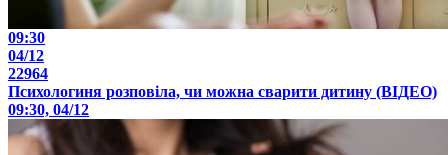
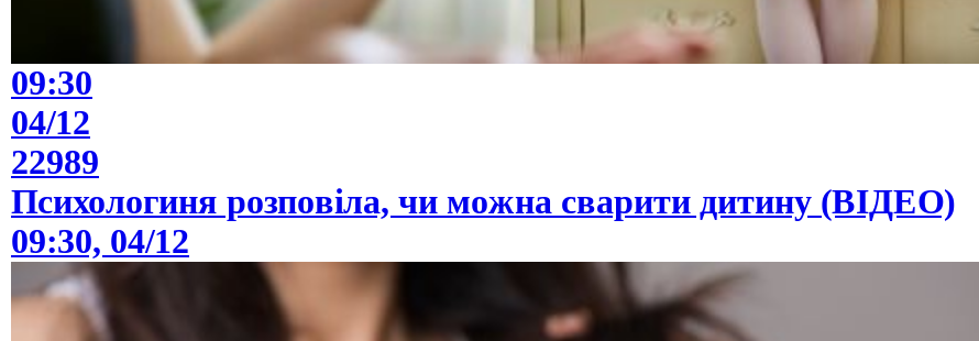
- 22964
+ 22989
